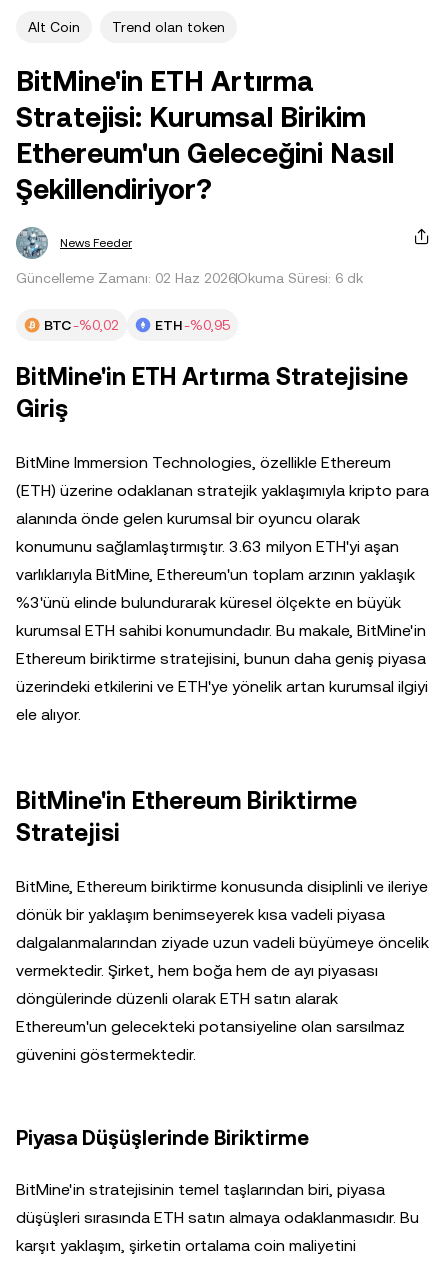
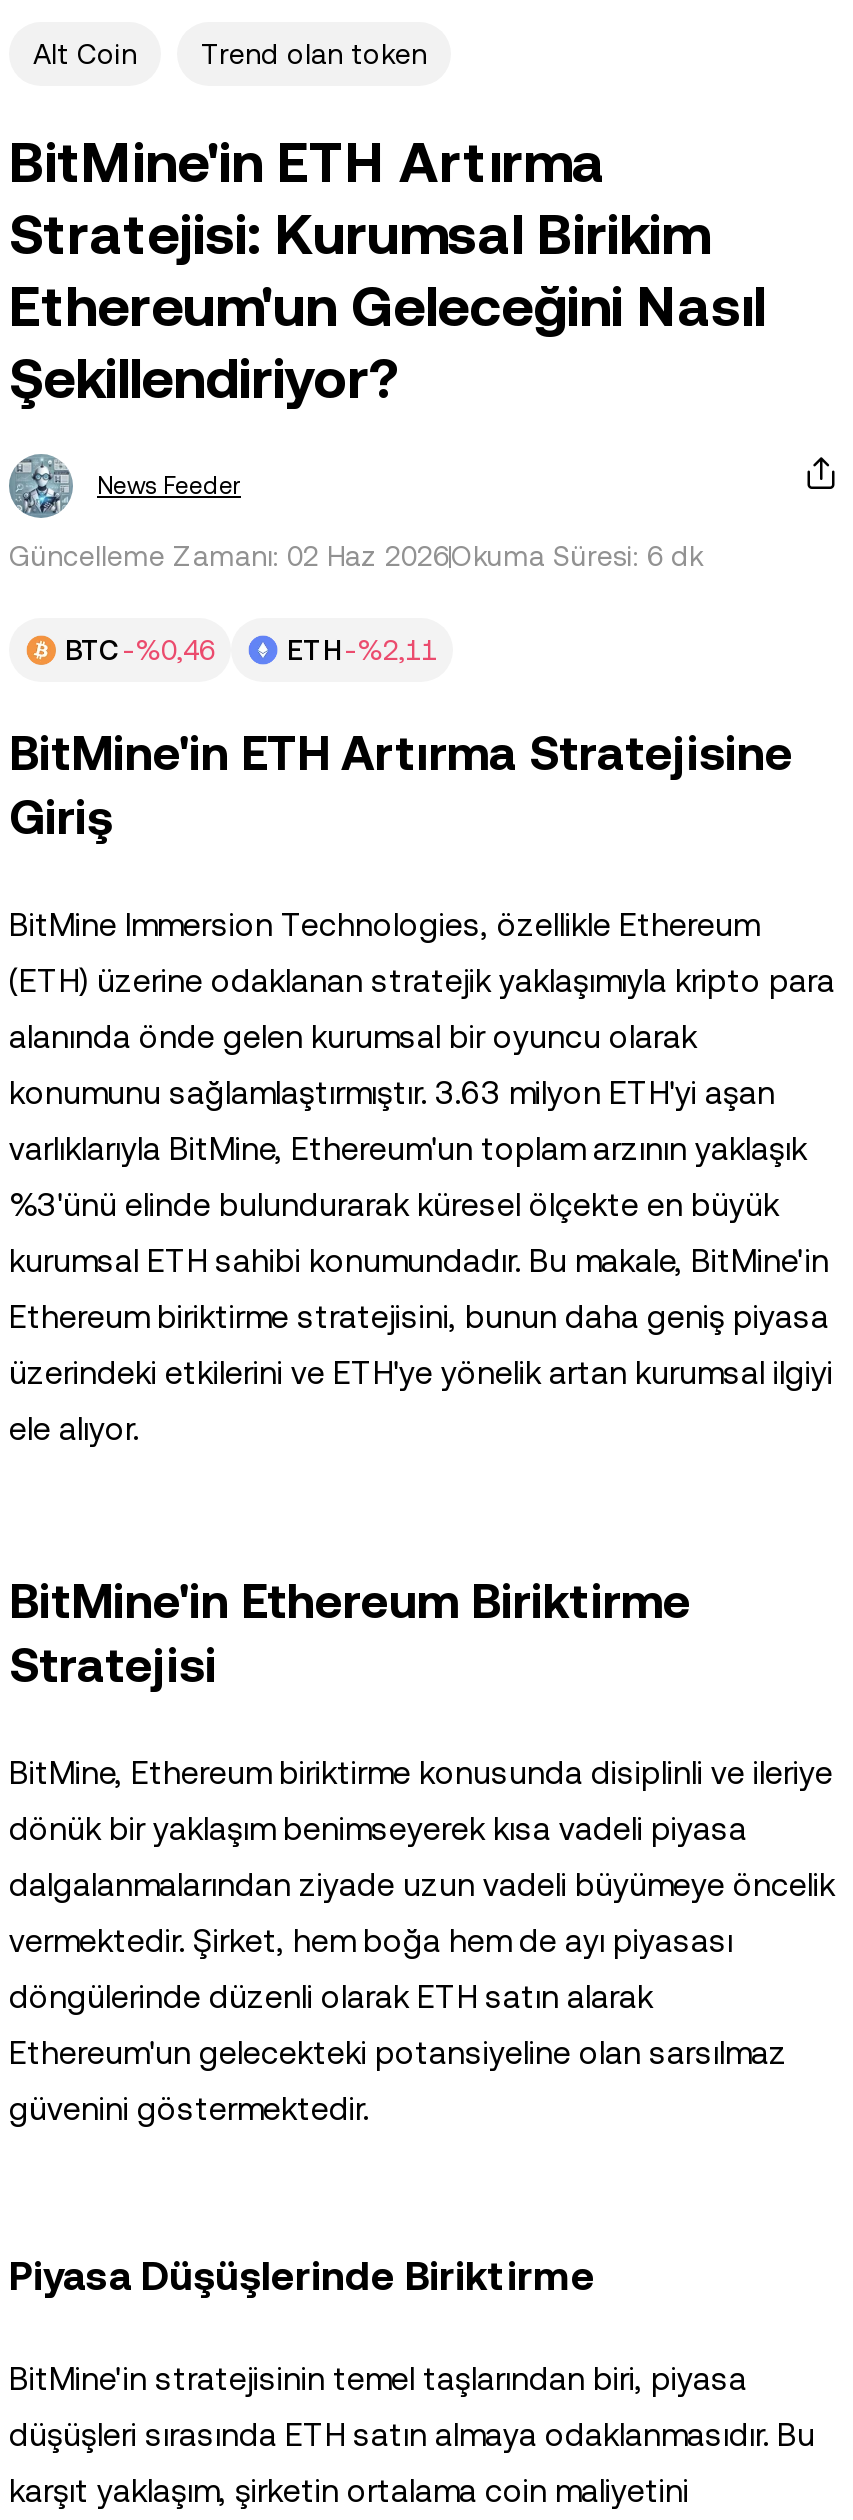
- BTC -%0,02
+ BTC -%0,46

- ETH -%0,95
+ ETH -%2,11
